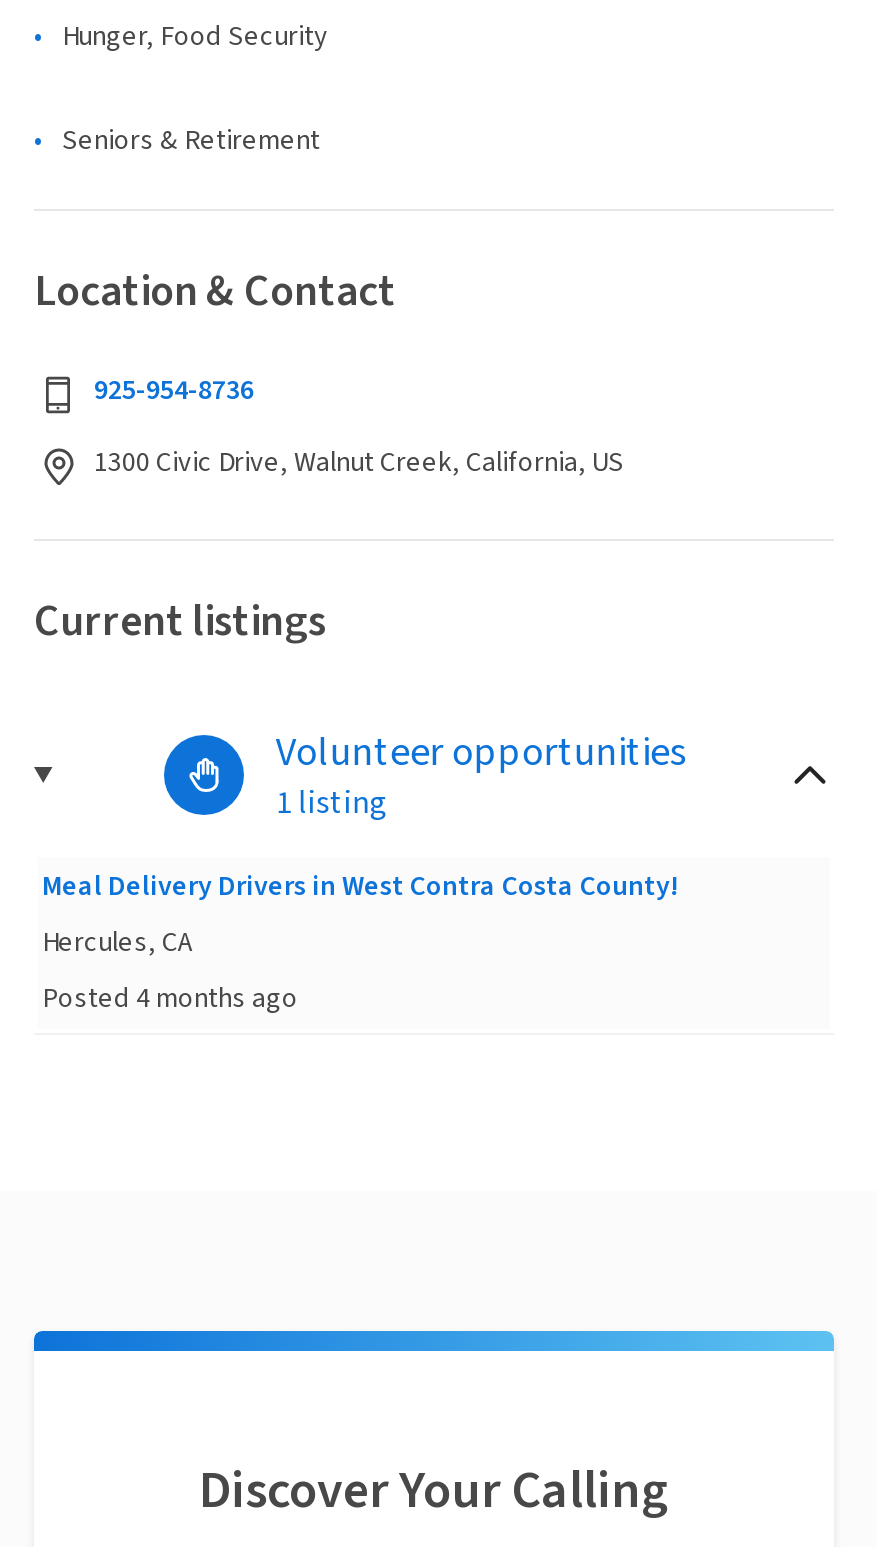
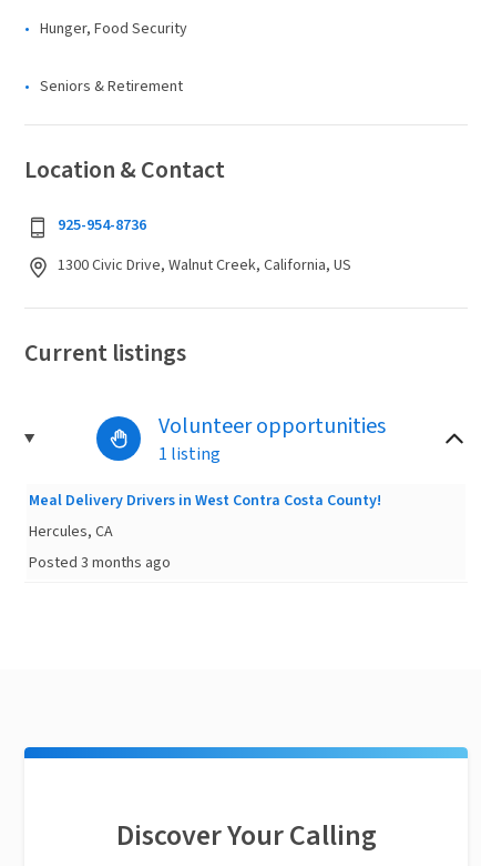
- Posted 4 months ago
+ Posted 3 months ago
